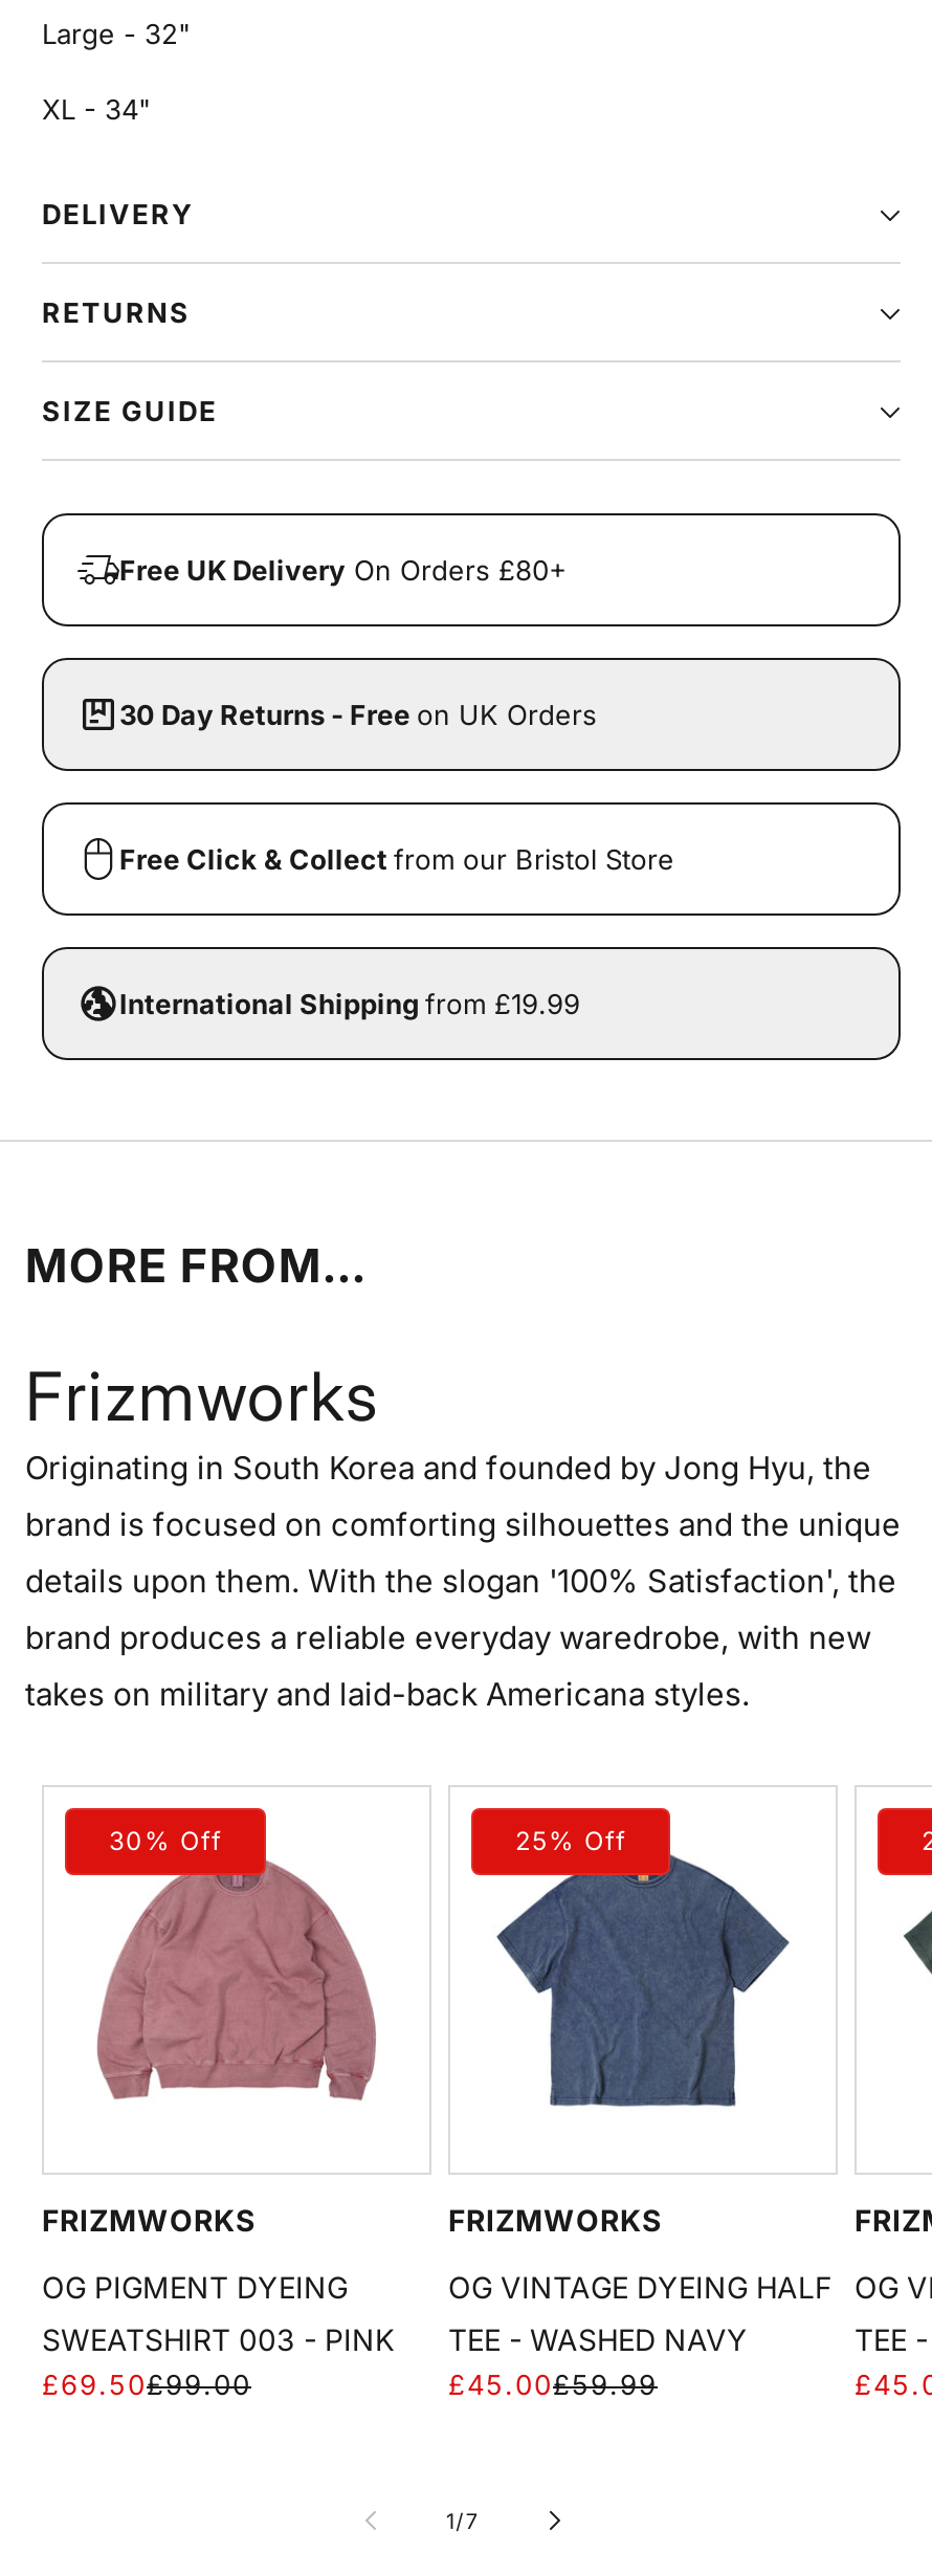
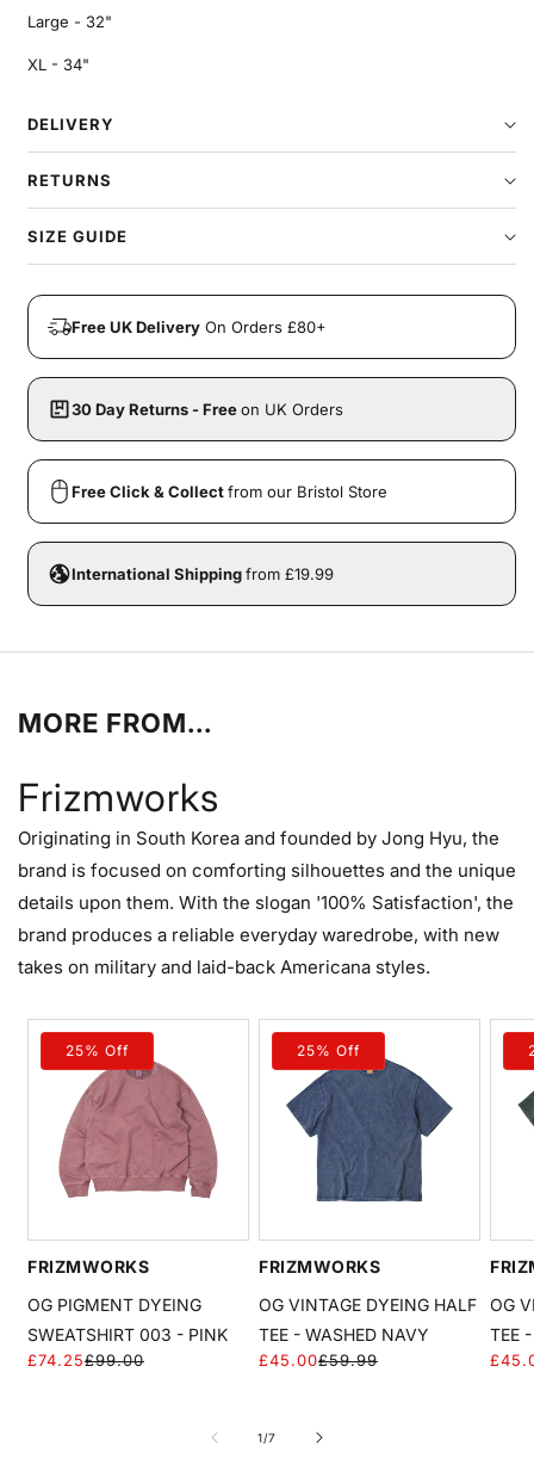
- 30% Off
+ 25% Off

- £69.50
+ £74.25
